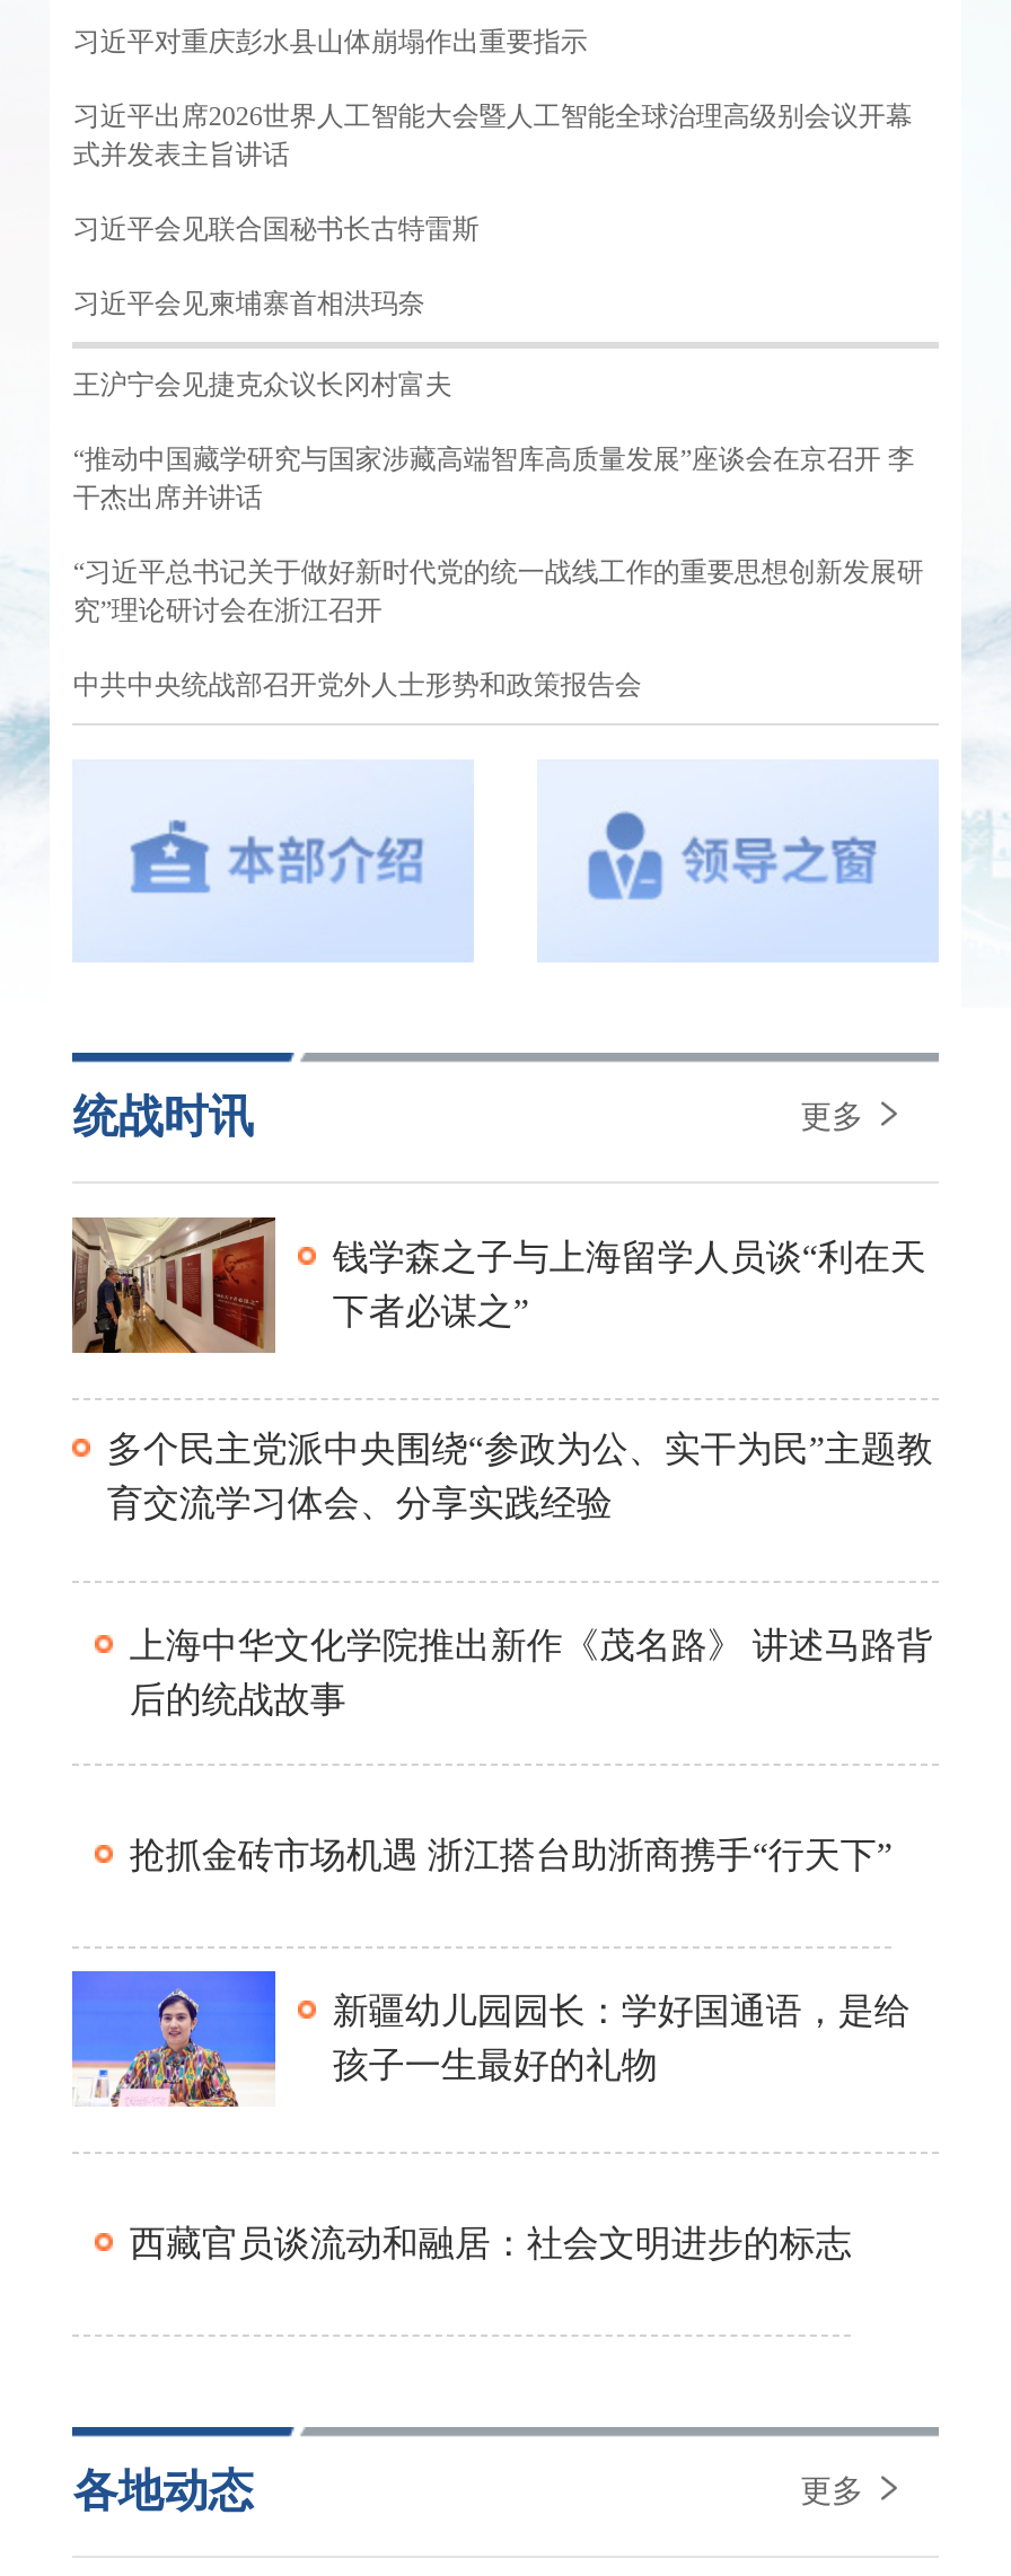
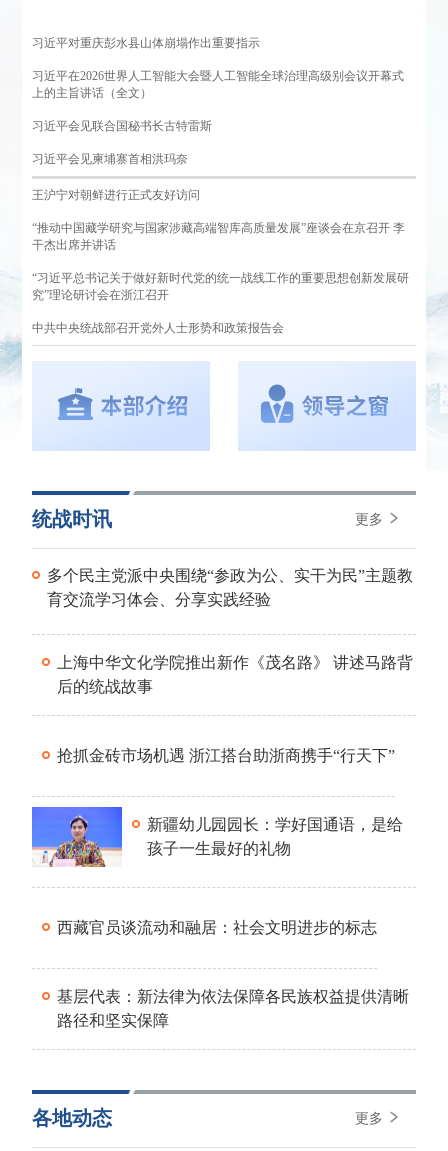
- 习近平出席2026世界人工智能大会暨人工智能全球治理高级别会议开幕
- 式并发表主旨讲话
+ 习近平在2026世界人工智能大会暨人工智能全球治理高级别会议开幕式
+ 上的主旨讲话（全文）

- 王沪宁会见捷克众议长冈村富夫
+ 王沪宁对朝鲜进行正式友好访问

- [image]
- 钱学森之子与上海留学人员谈“利在天
- 下者必谋之”

moved up: [image] | 多个民主党派中央围绕“参政为公、实干为民”主题教 | 育交流学习体会、分享实践经验 | ... | 孩子一生最好的礼物 | 西藏官员谈流动和融居：社会文明进步的标志

+ 基层代表：新法律为依法保障各民族权益提供清晰
+ 路径和坚实保障
